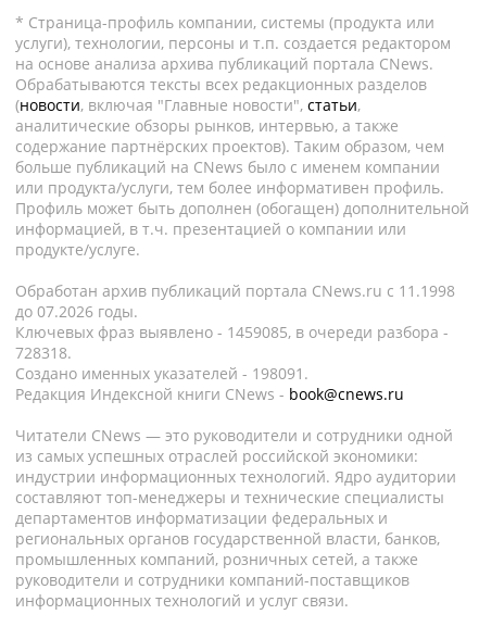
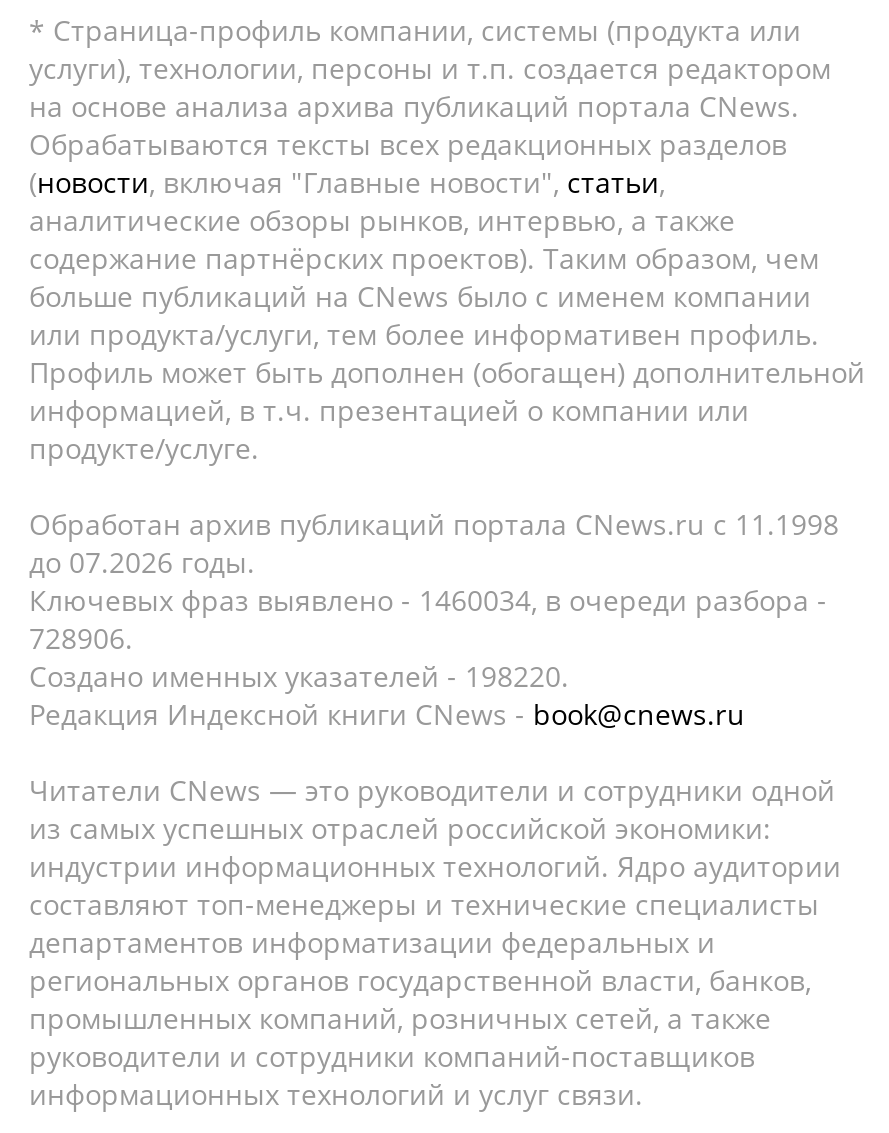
- Ключевых фраз выявлено - 1459085, в очереди разбора -
+ Ключевых фраз выявлено - 1460034, в очереди разбора -

- 728318.
+ 728906.

- Создано именных указателей - 198091.
+ Создано именных указателей - 198220.
